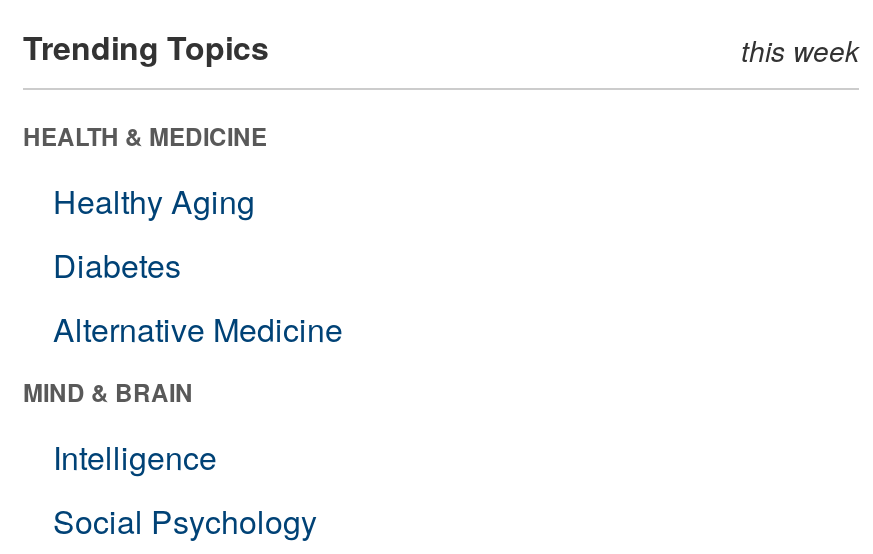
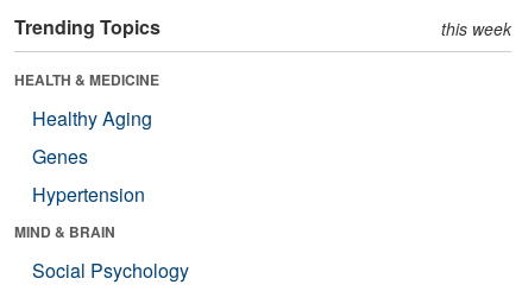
- Diabetes
- Alternative Medicine
+ Genes
+ Hypertension

- Intelligence
